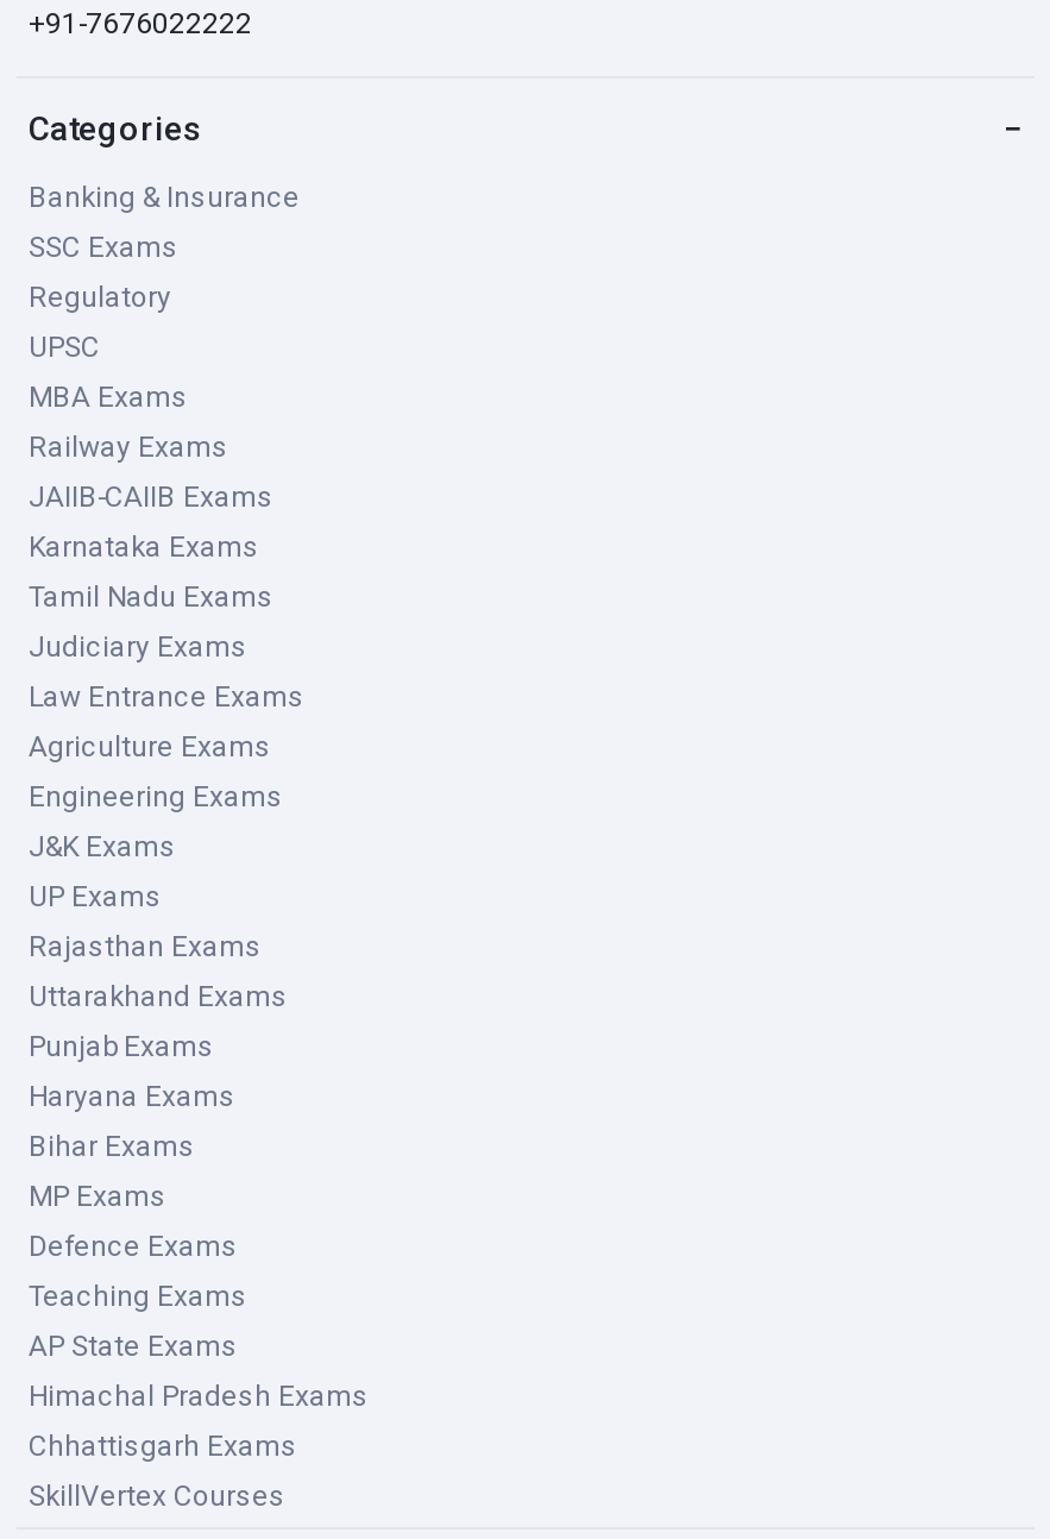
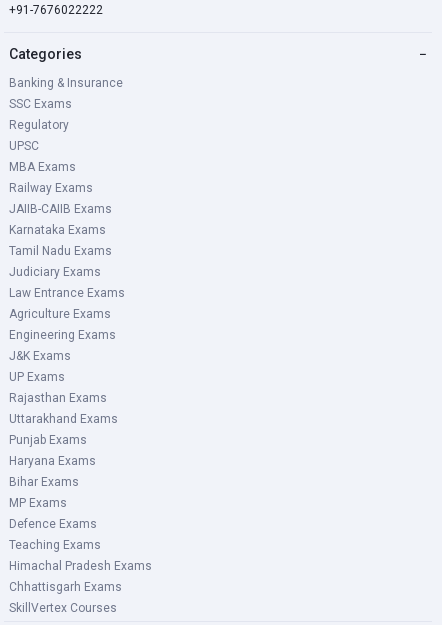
- AP State Exams
